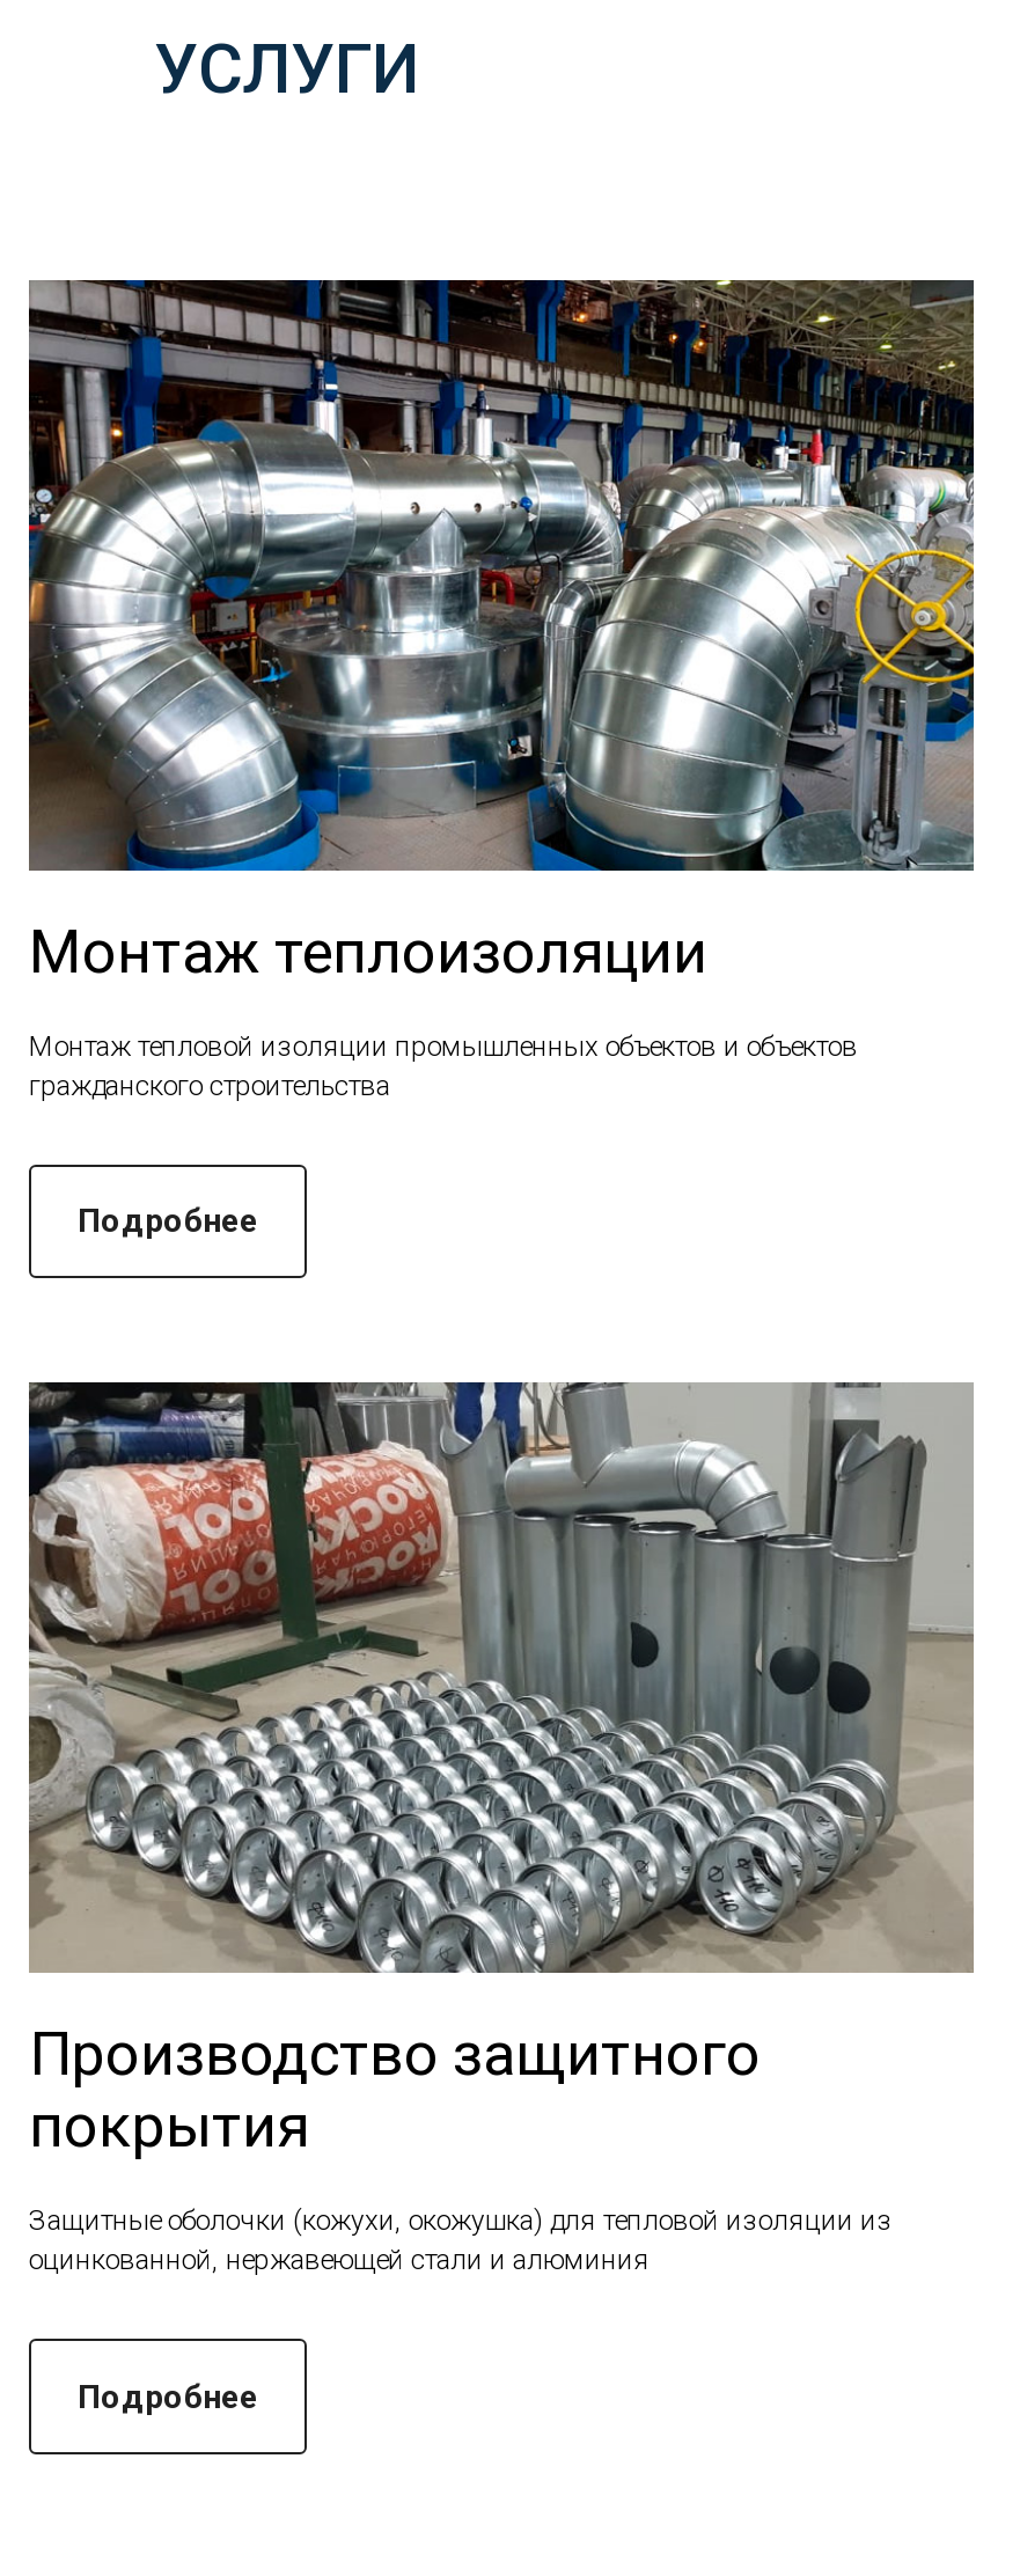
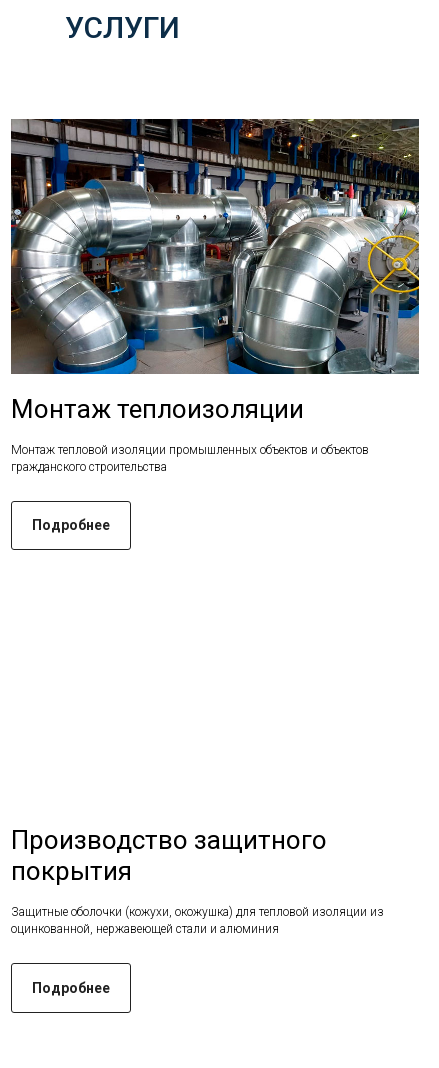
- [image]
